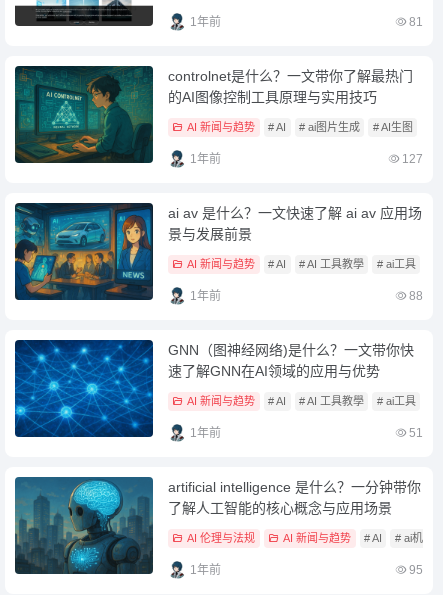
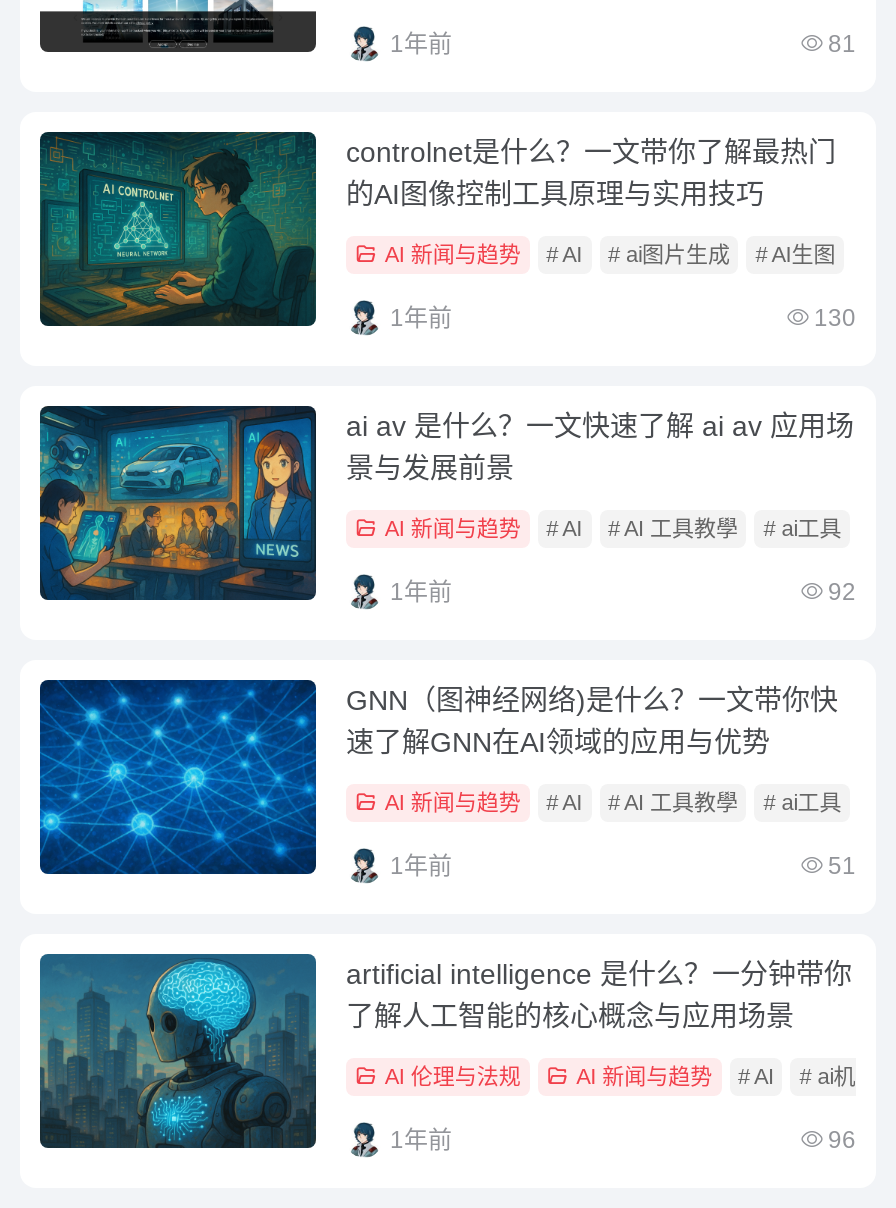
- 127
+ 130

- 88
+ 92

- 95
+ 96
